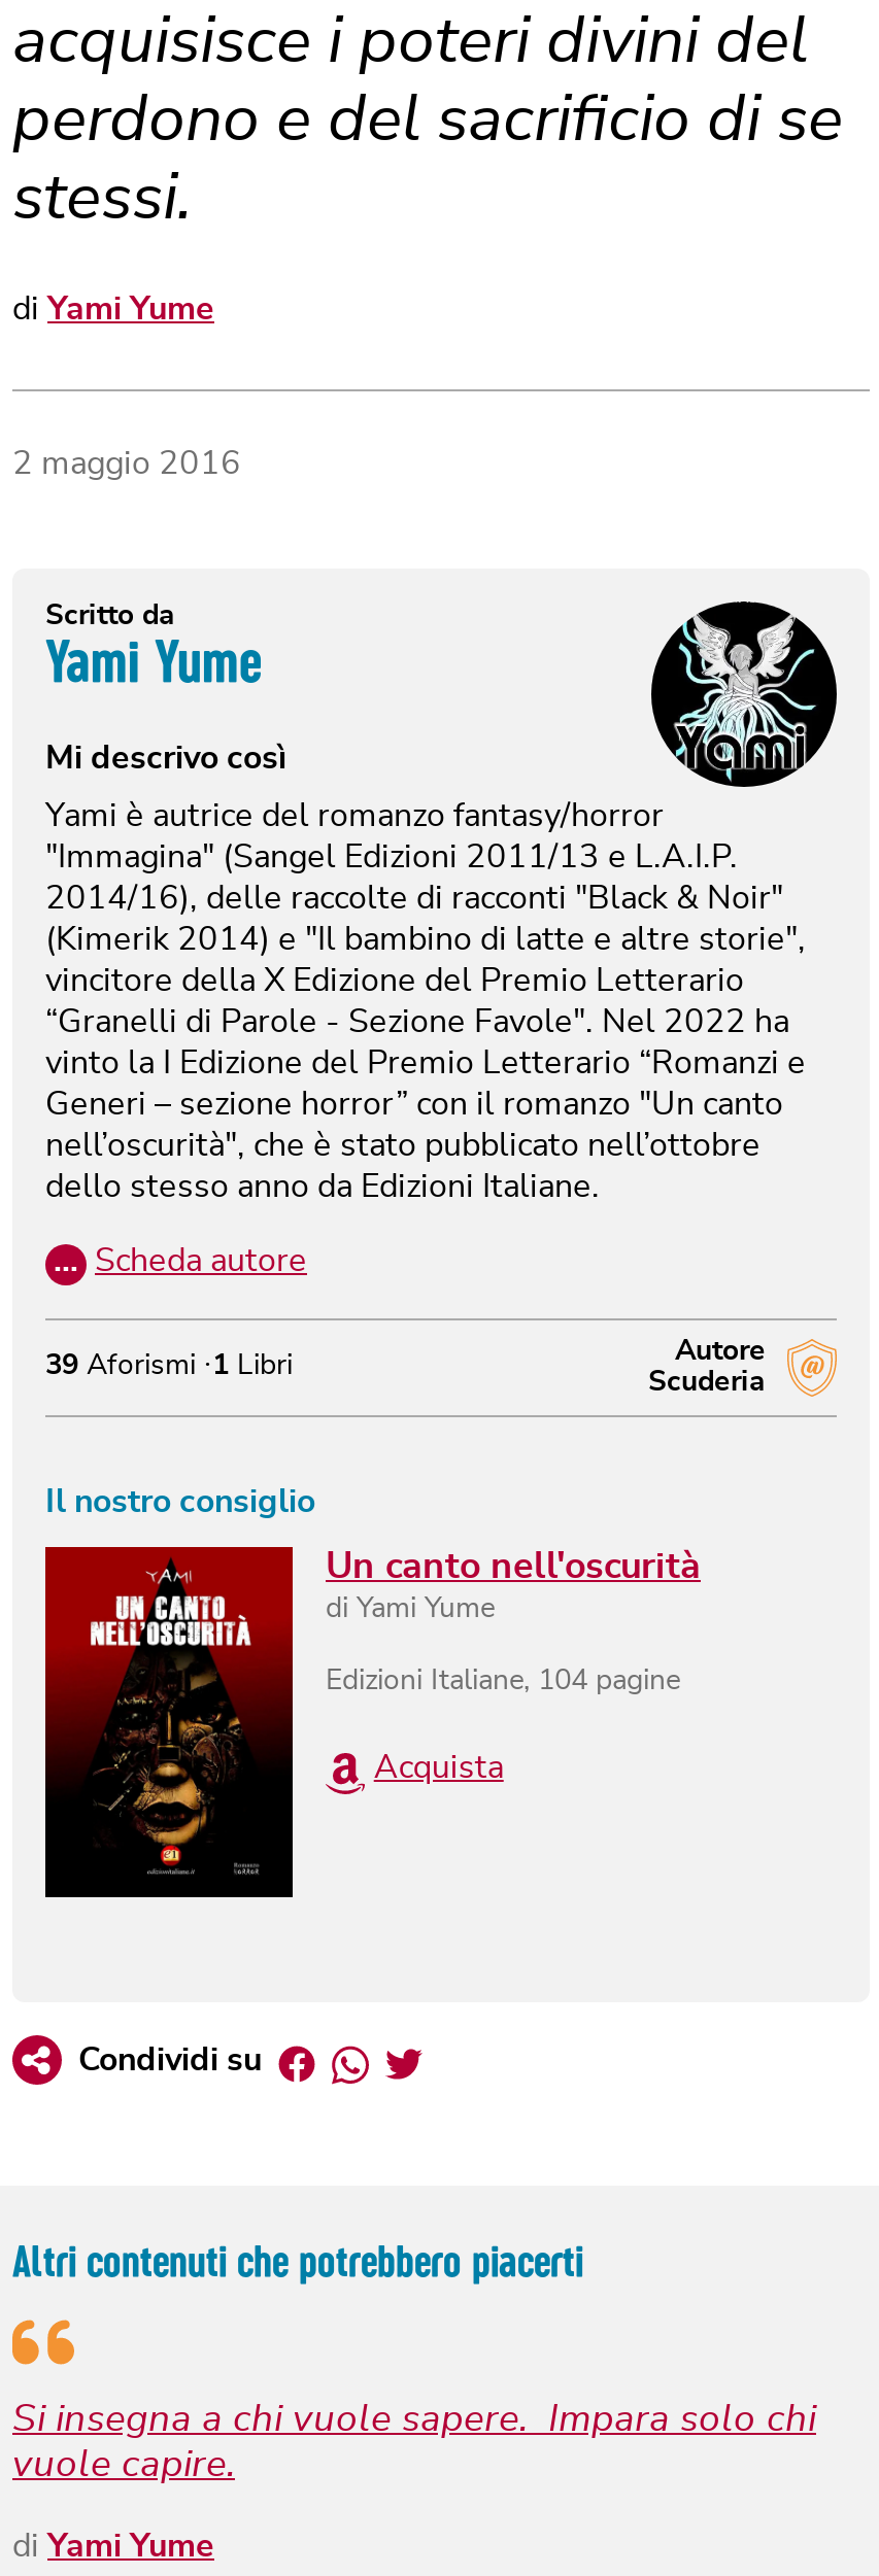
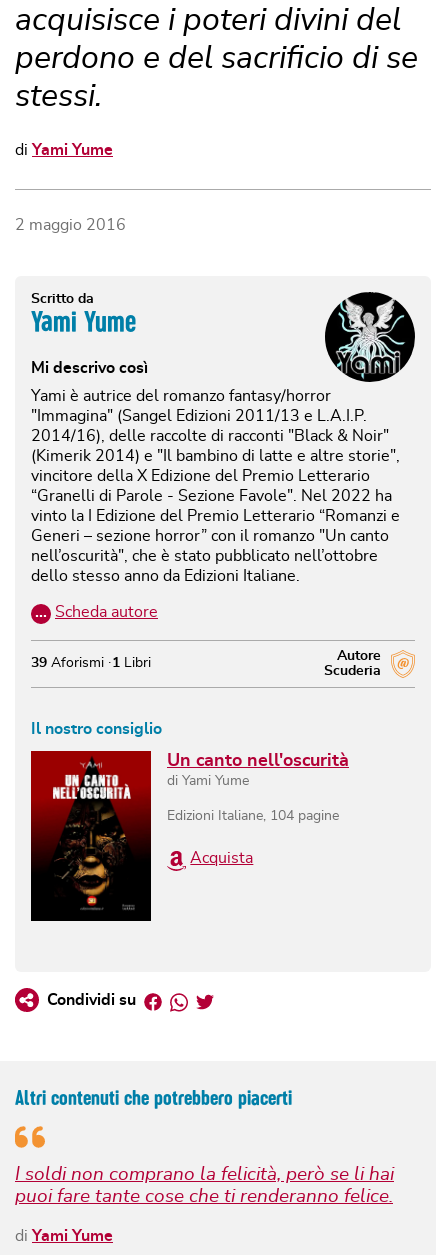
- Si insegna a chi vuole sapere. Impara solo chi
- vuole capire.
+ I soldi non comprano la felicità, però se li hai
+ puoi fare tante cose che ti renderanno felice.
